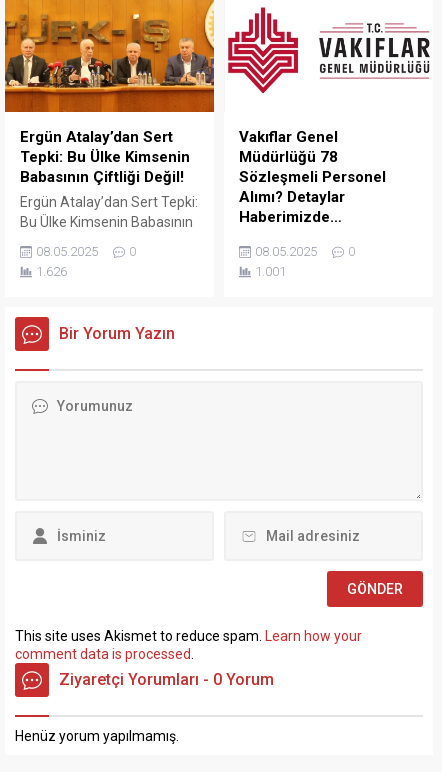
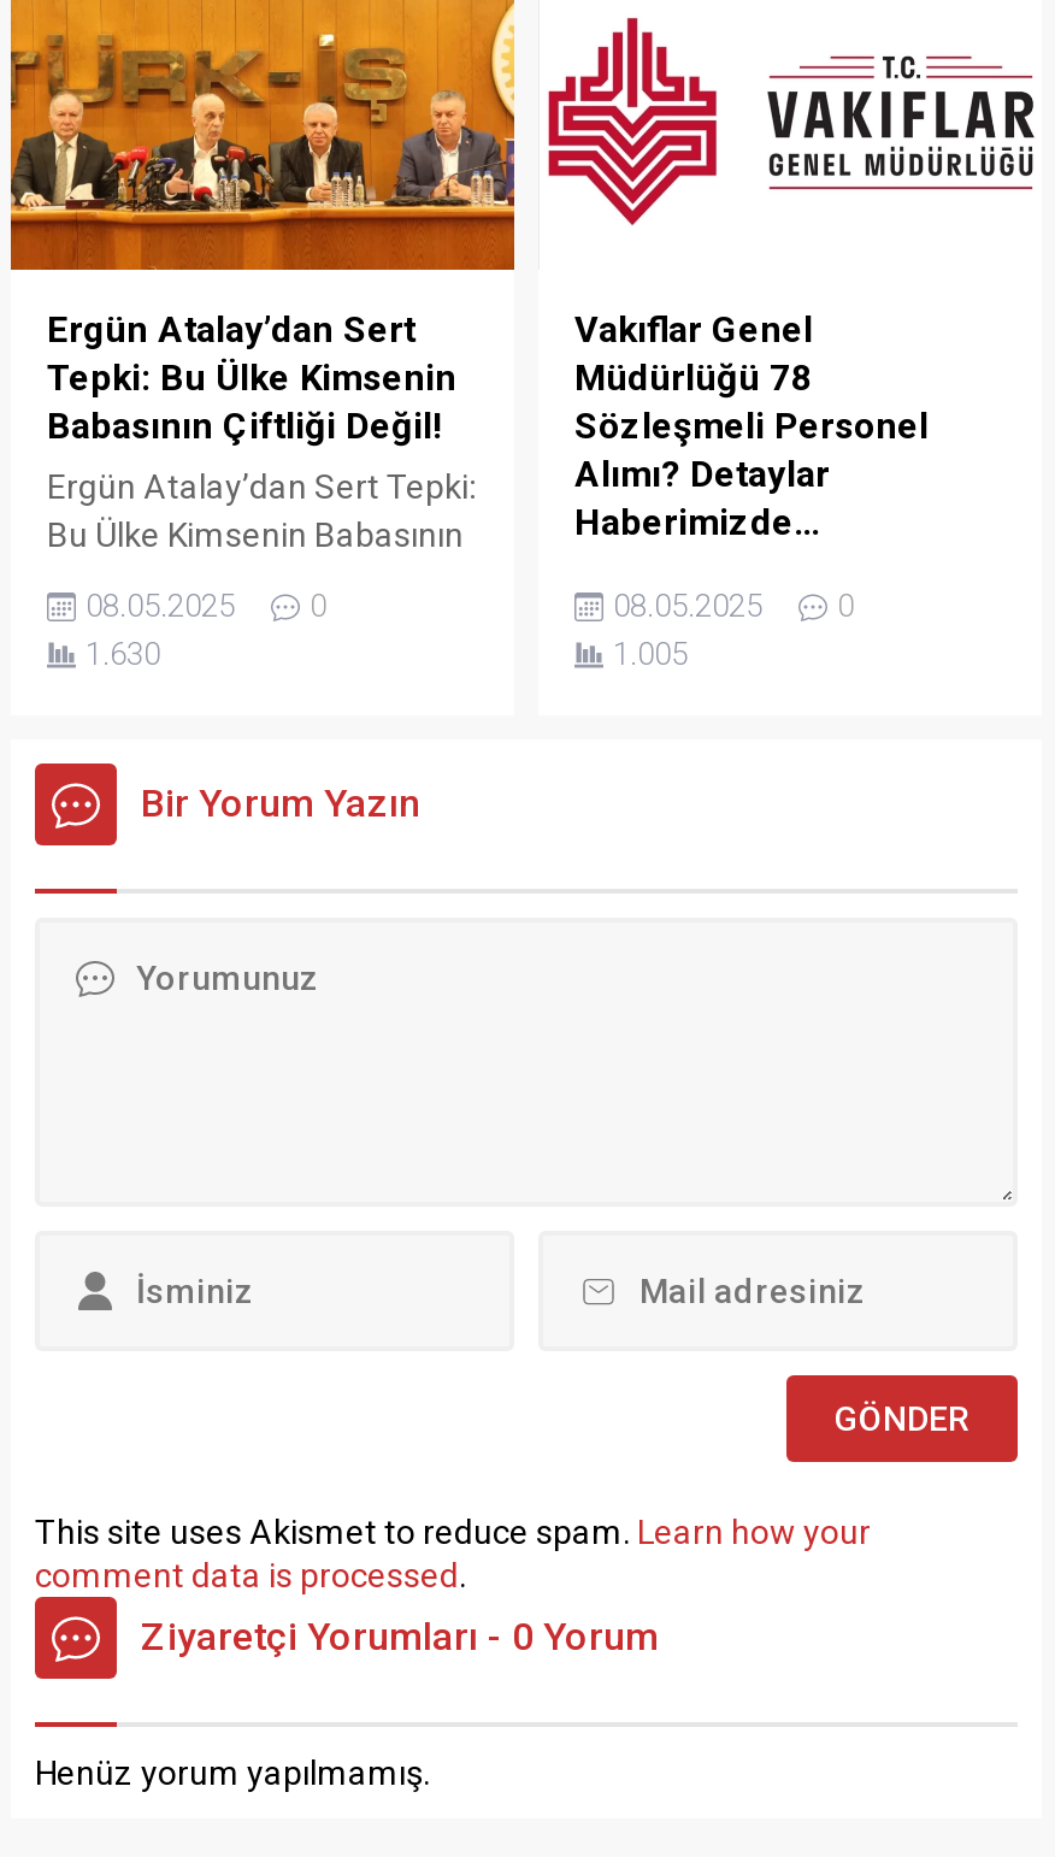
- 1.626
+ 1.630

- 1.001
+ 1.005
